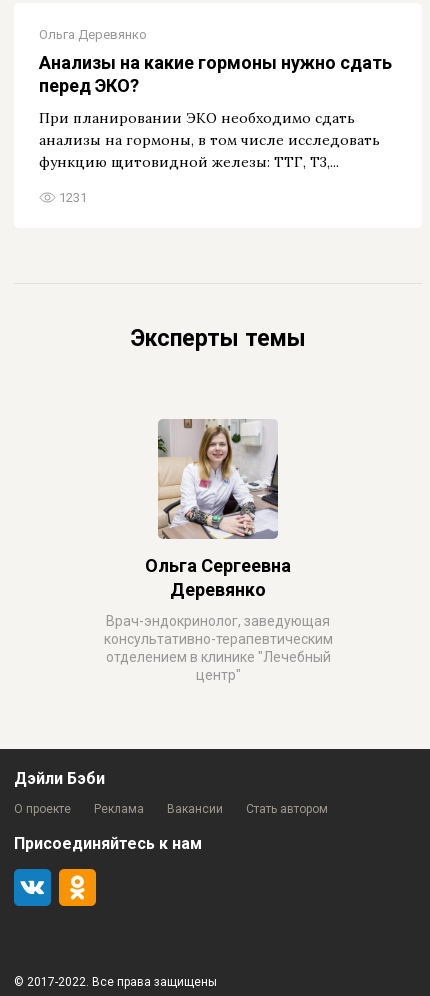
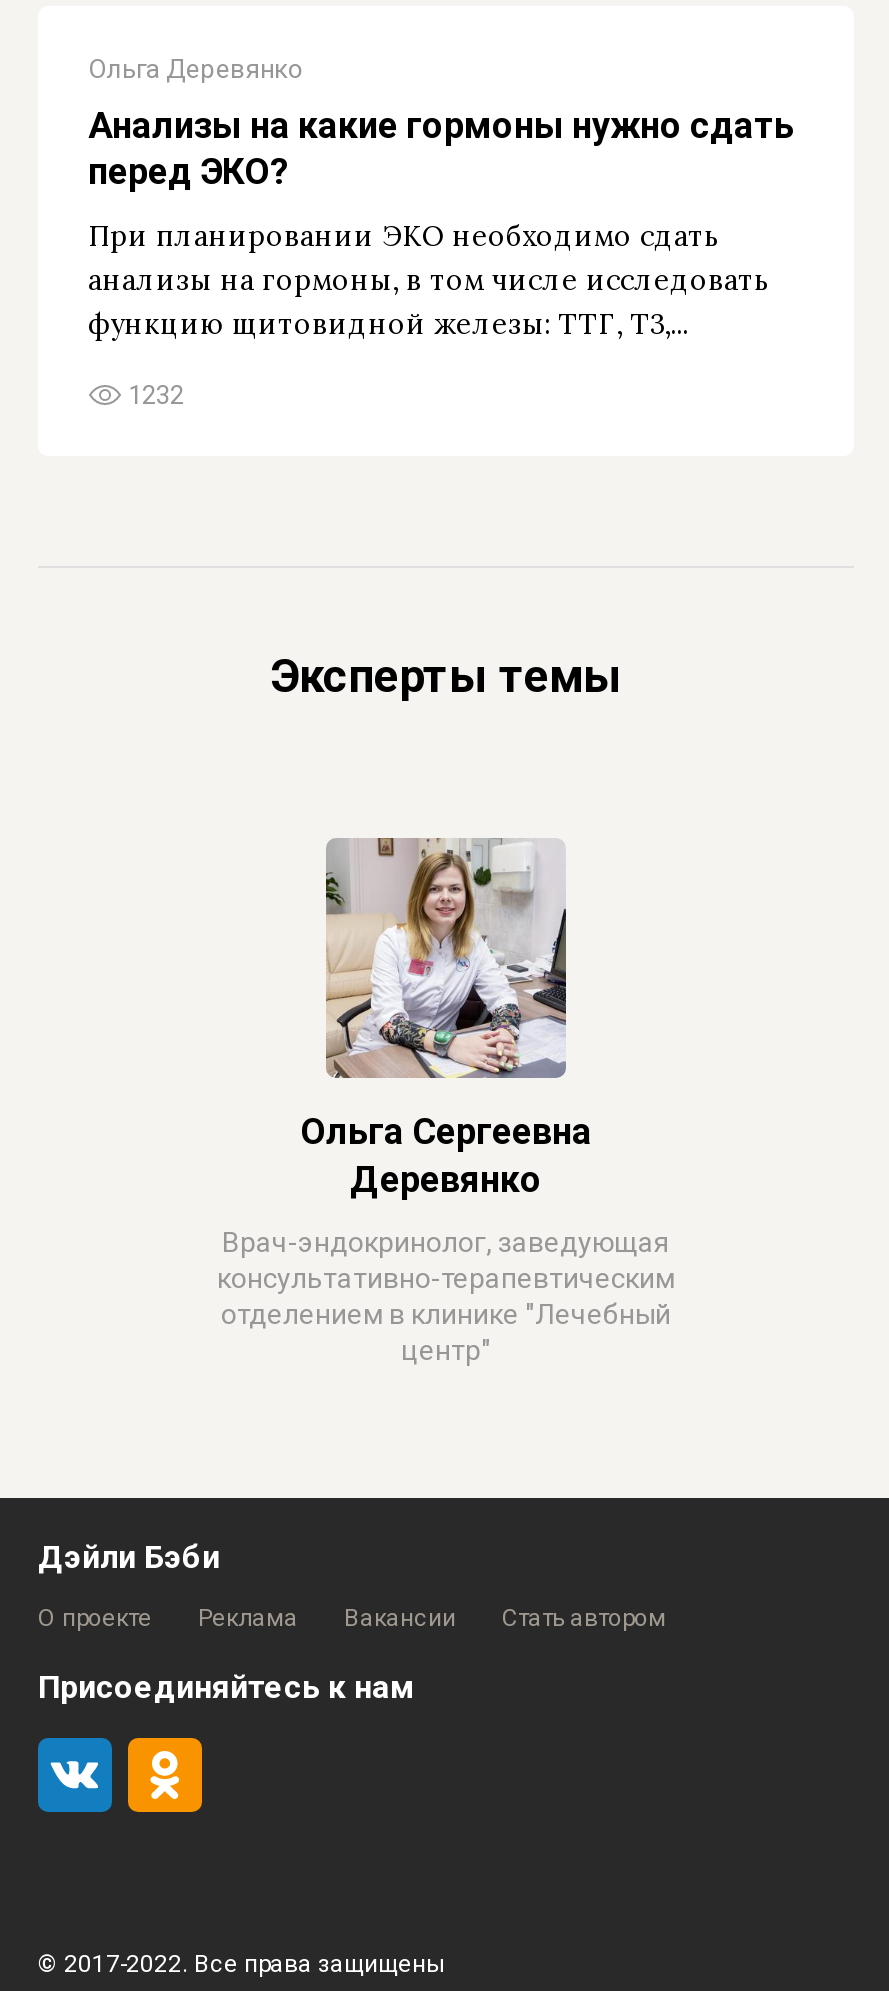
- 1231
+ 1232
